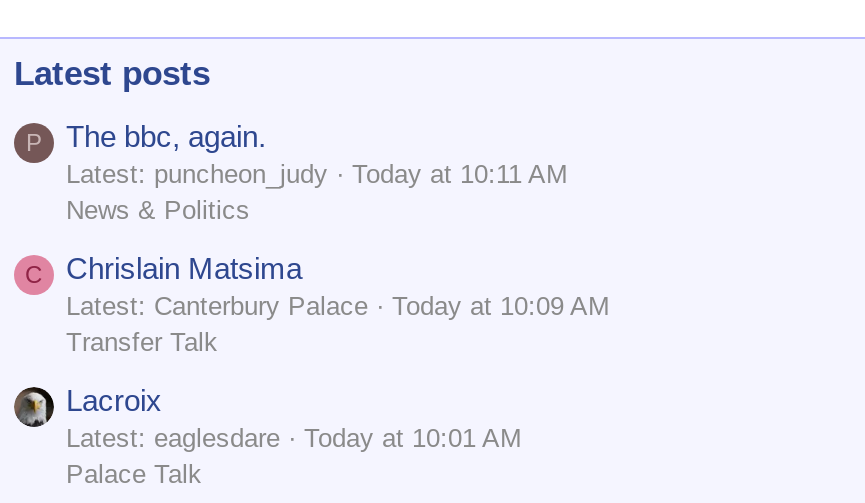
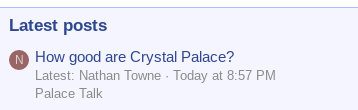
- P
- The bbc, again.
- Latest: puncheon_judy
- Today at 10:11 AM
- News & Politics
- C
- Chrislain Matsima
- Latest: Canterbury Palace
- Today at 10:09 AM
- Transfer Talk
- Lacroix
- Latest: eaglesdare
- Today at 10:01 AM
+ N
+ How good are Crystal Palace?
+ Latest: Nathan Towne
+ Today at 8:57 PM
